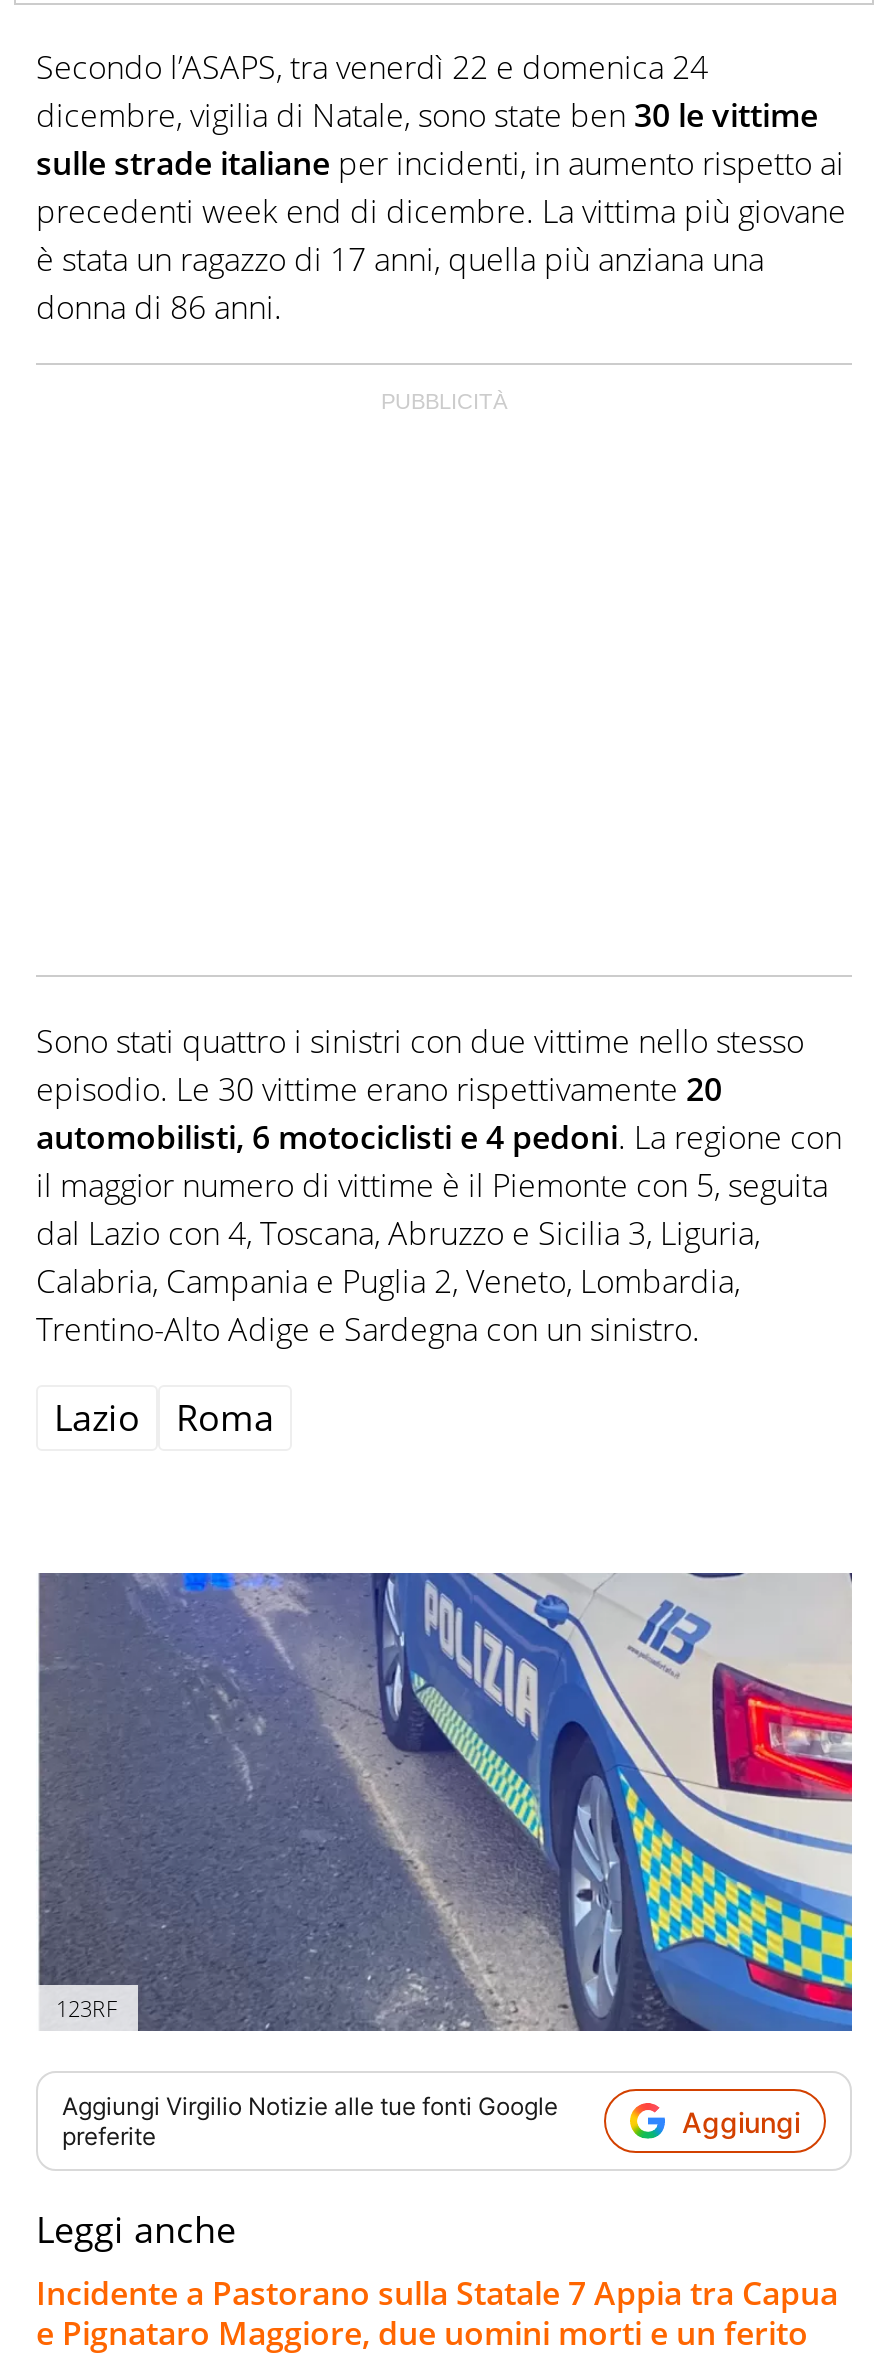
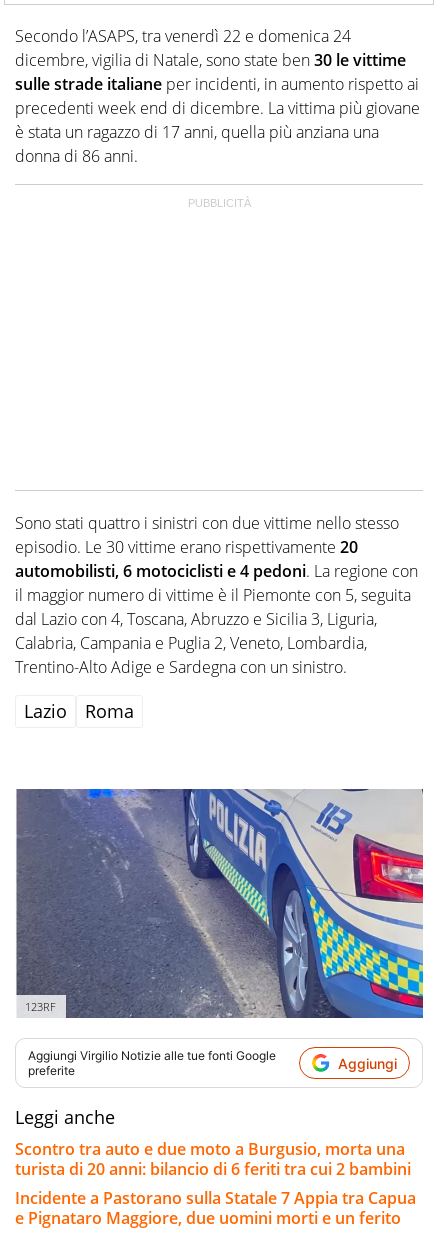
+ Scontro tra auto e due moto a Burgusio, morta una
+ turista di 20 anni: bilancio di 6 feriti tra cui 2 bambini
